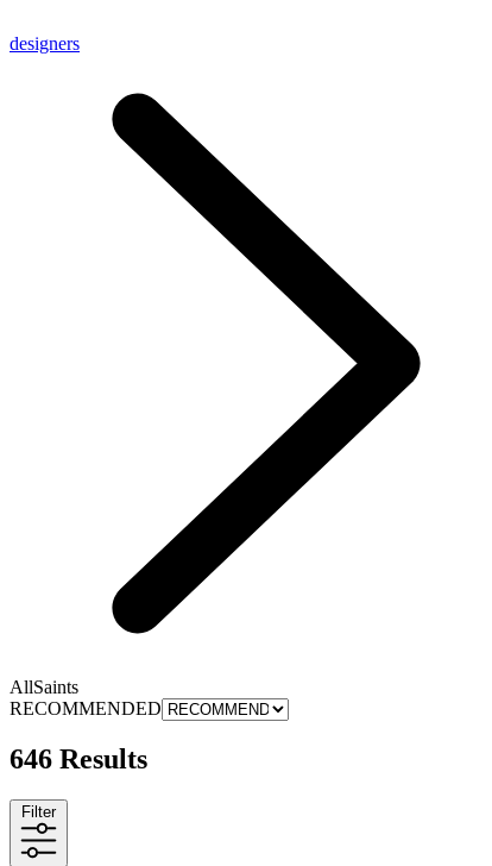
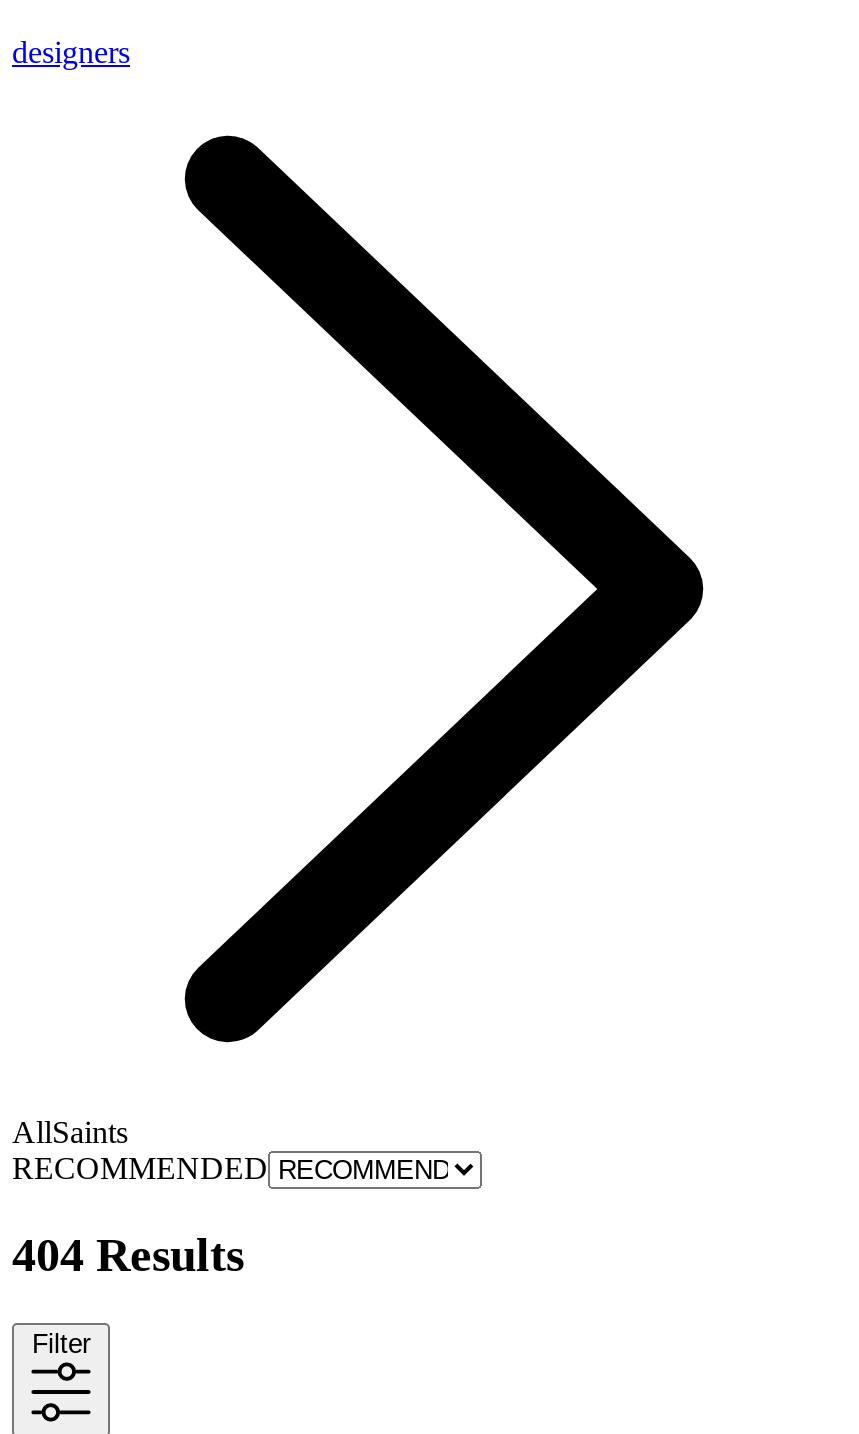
- 646 Results
+ 404 Results
